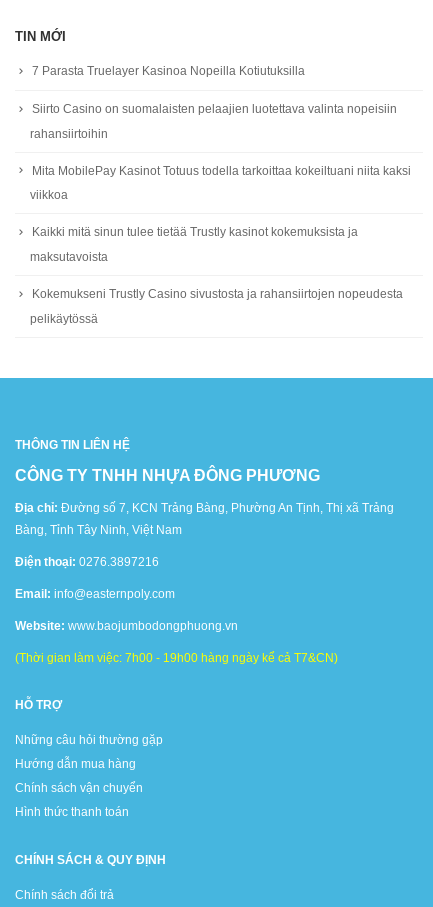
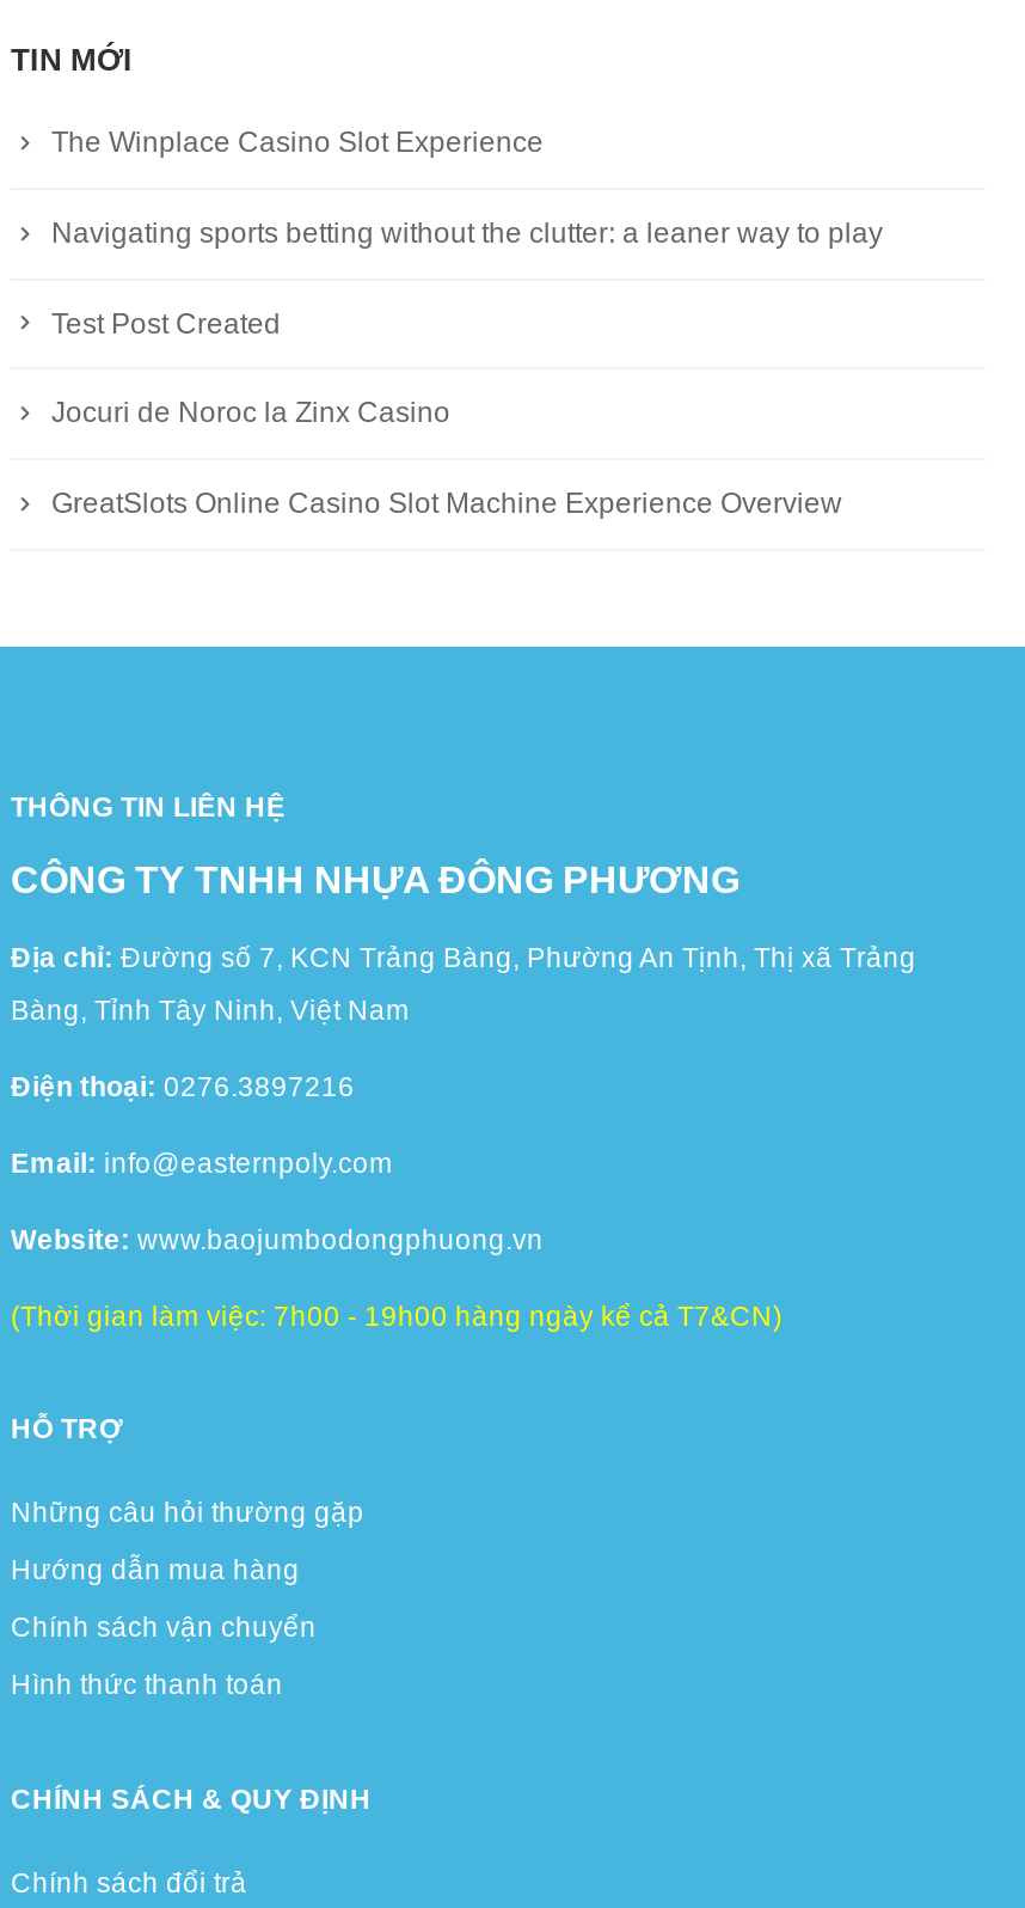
- 7 Parasta Truelayer Kasinoa Nopeilla Kotiutuksilla
- Siirto Casino on suomalaisten pelaajien luotettava valinta nopeisiin
- rahansiirtoihin
- Mita MobilePay Kasinot Totuus todella tarkoittaa kokeiltuani niita kaksi
- viikkoa
- Kaikki mitä sinun tulee tietää Trustly kasinot kokemuksista ja
- maksutavoista
- Kokemukseni Trustly Casino sivustosta ja rahansiirtojen nopeudesta
- pelikäytössä
+ The Winplace Casino Slot Experience
+ Navigating sports betting without the clutter: a leaner way to play
+ Test Post Created
+ Jocuri de Noroc la Zinx Casino
+ GreatSlots Online Casino Slot Machine Experience Overview
